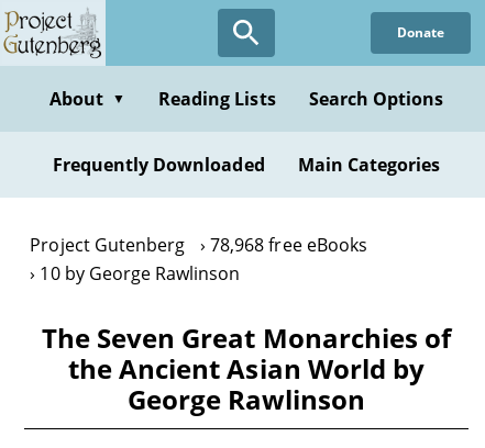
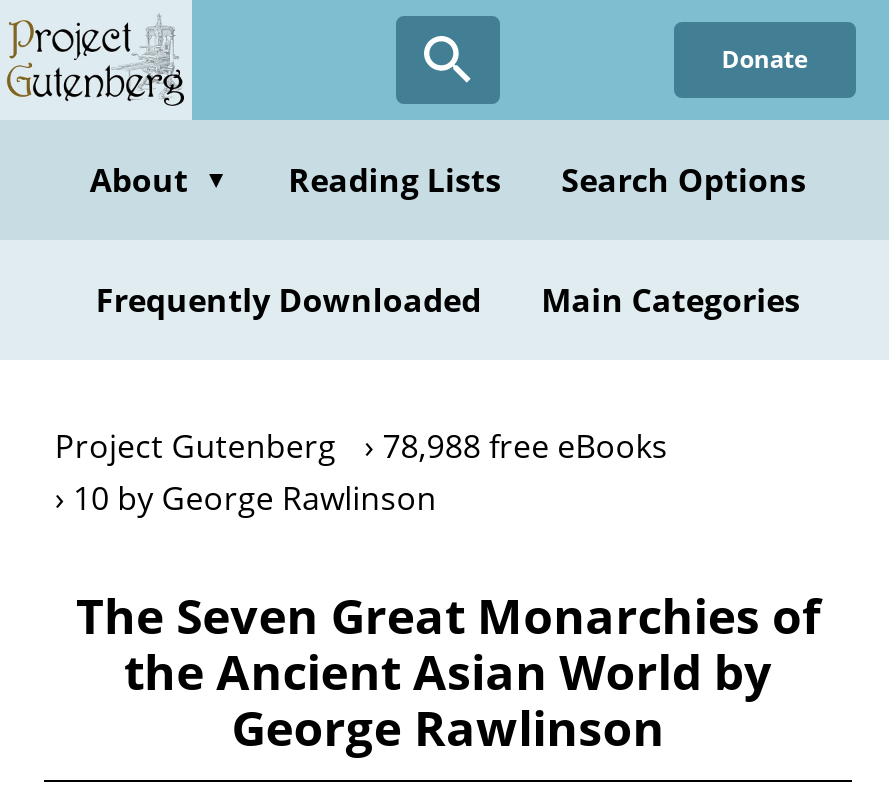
- Project Gutenberg 78,968 free eBooks
+ Project Gutenberg 78,988 free eBooks
